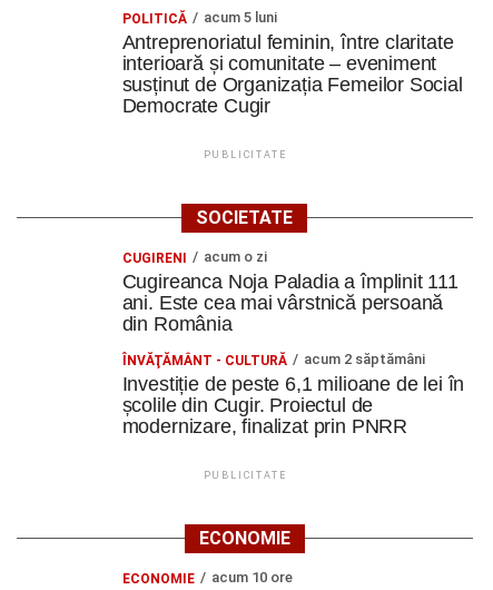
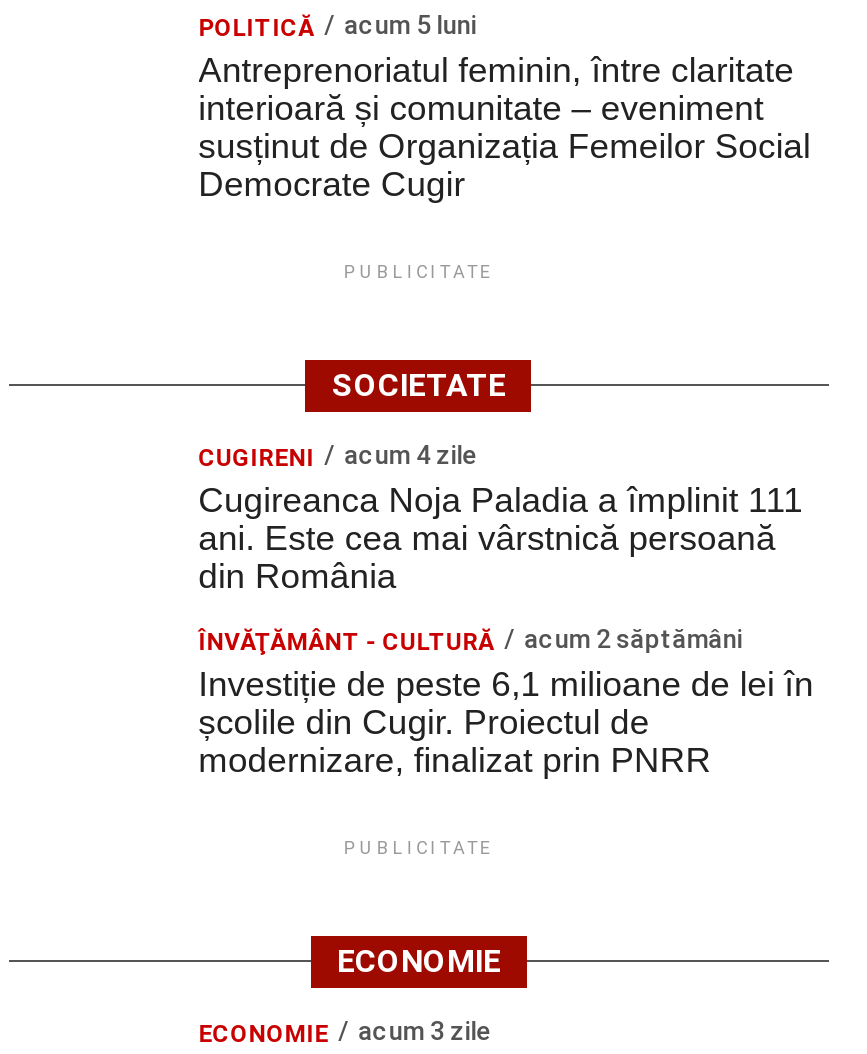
- acum o zi
+ acum 4 zile

- ECONOMIE acum 10 ore
+ ECONOMIE acum 3 zile
